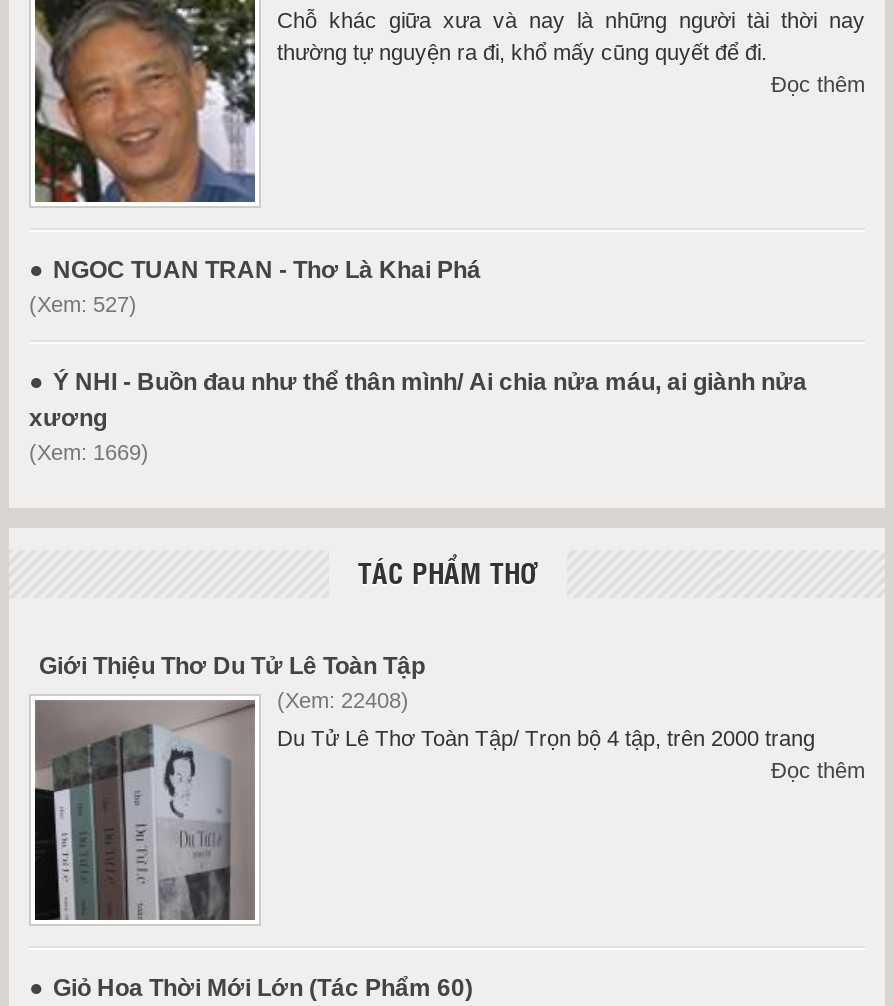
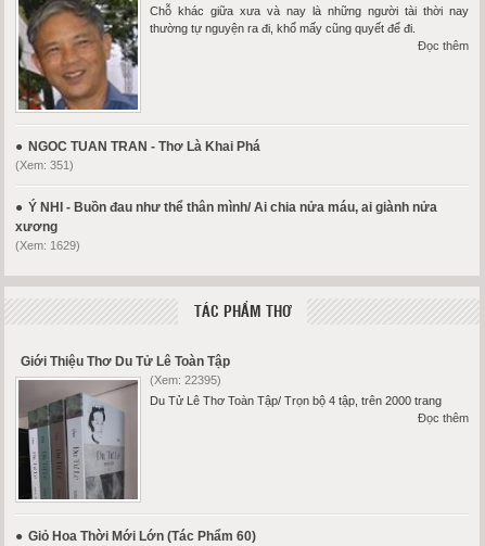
- (Xem: 527)
+ (Xem: 351)

- (Xem: 1669)
+ (Xem: 1629)

- (Xem: 22408)
+ (Xem: 22395)
